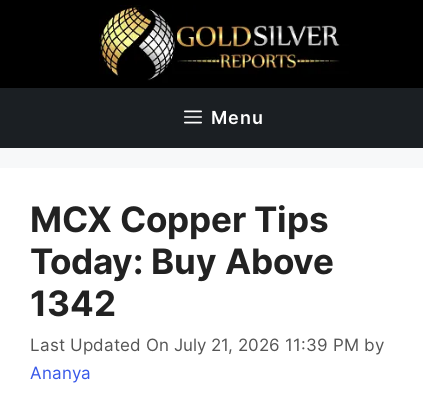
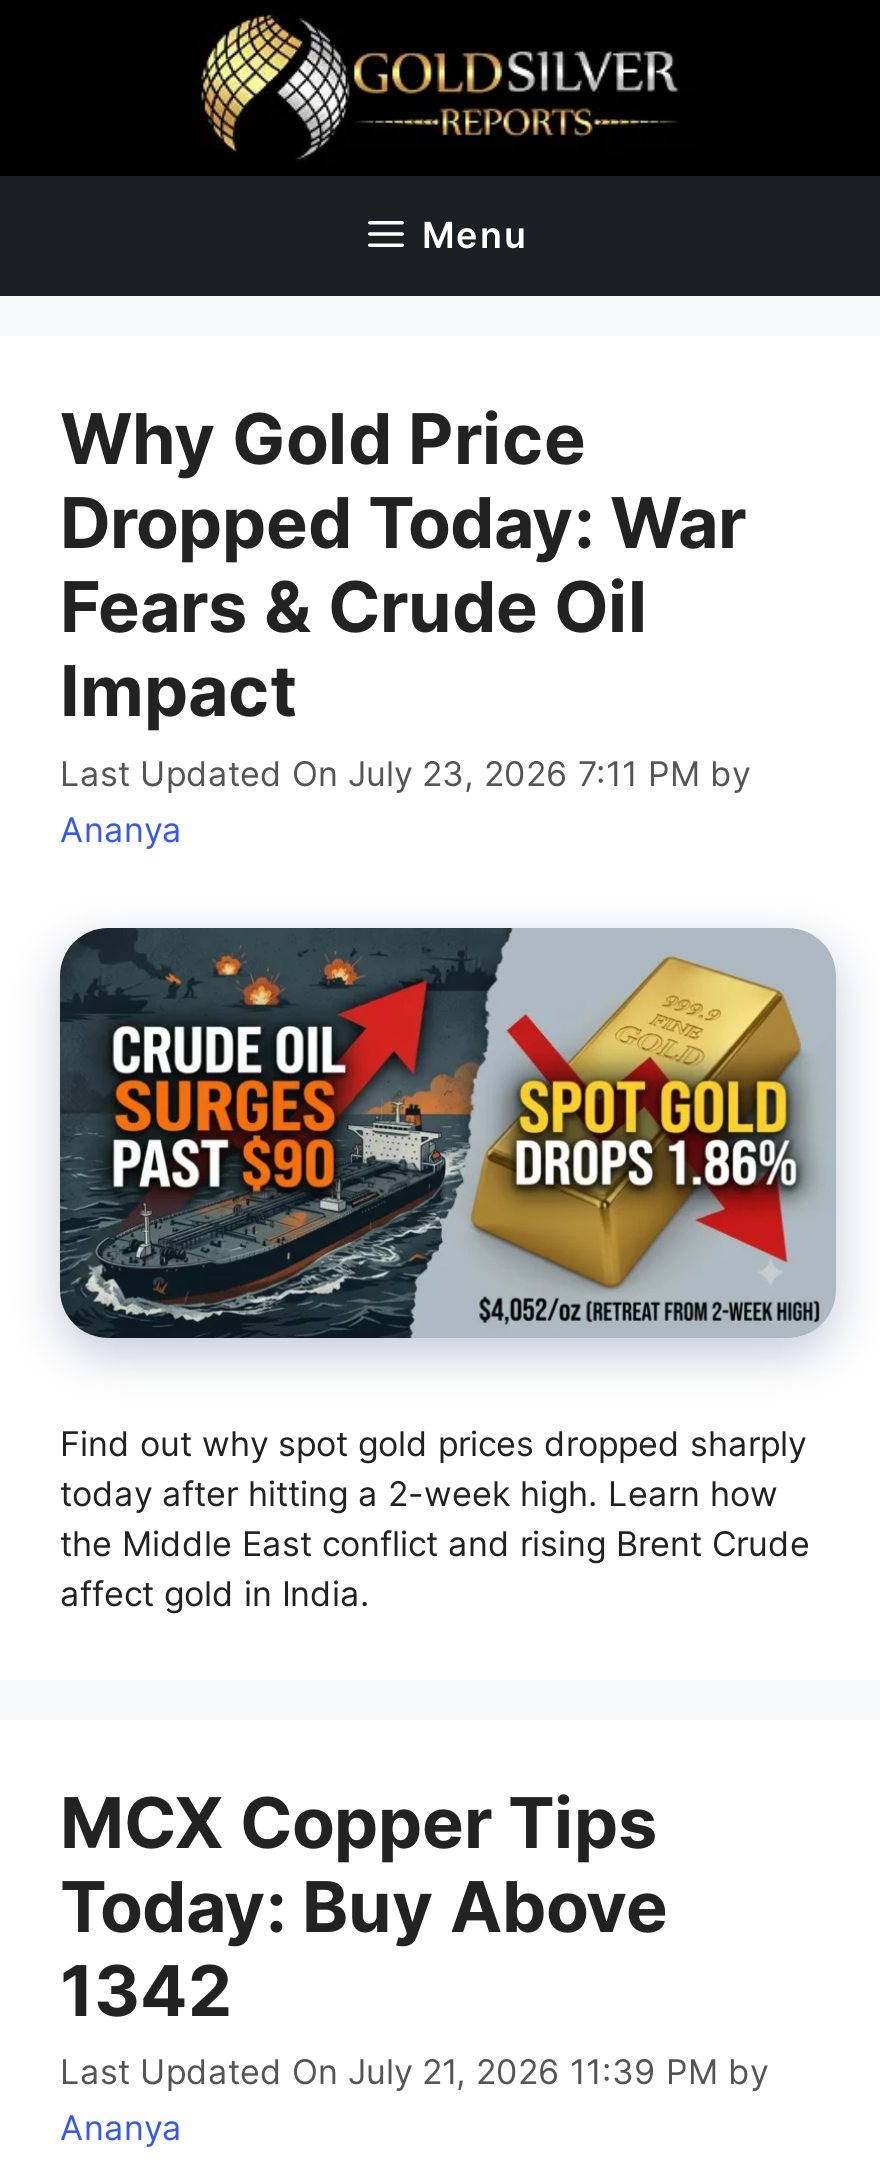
+ [image]
+ Find out why spot gold prices dropped sharply
+ today after hitting a 2-week high. Learn how
+ the Middle East conflict and rising Brent Crude
+ affect gold in India.

+ Why Gold Price
+ Dropped Today: War
+ Fears & Crude Oil
+ Impact
+ Last Updated On July 23, 2026 7:11 PM by
+ Ananya
